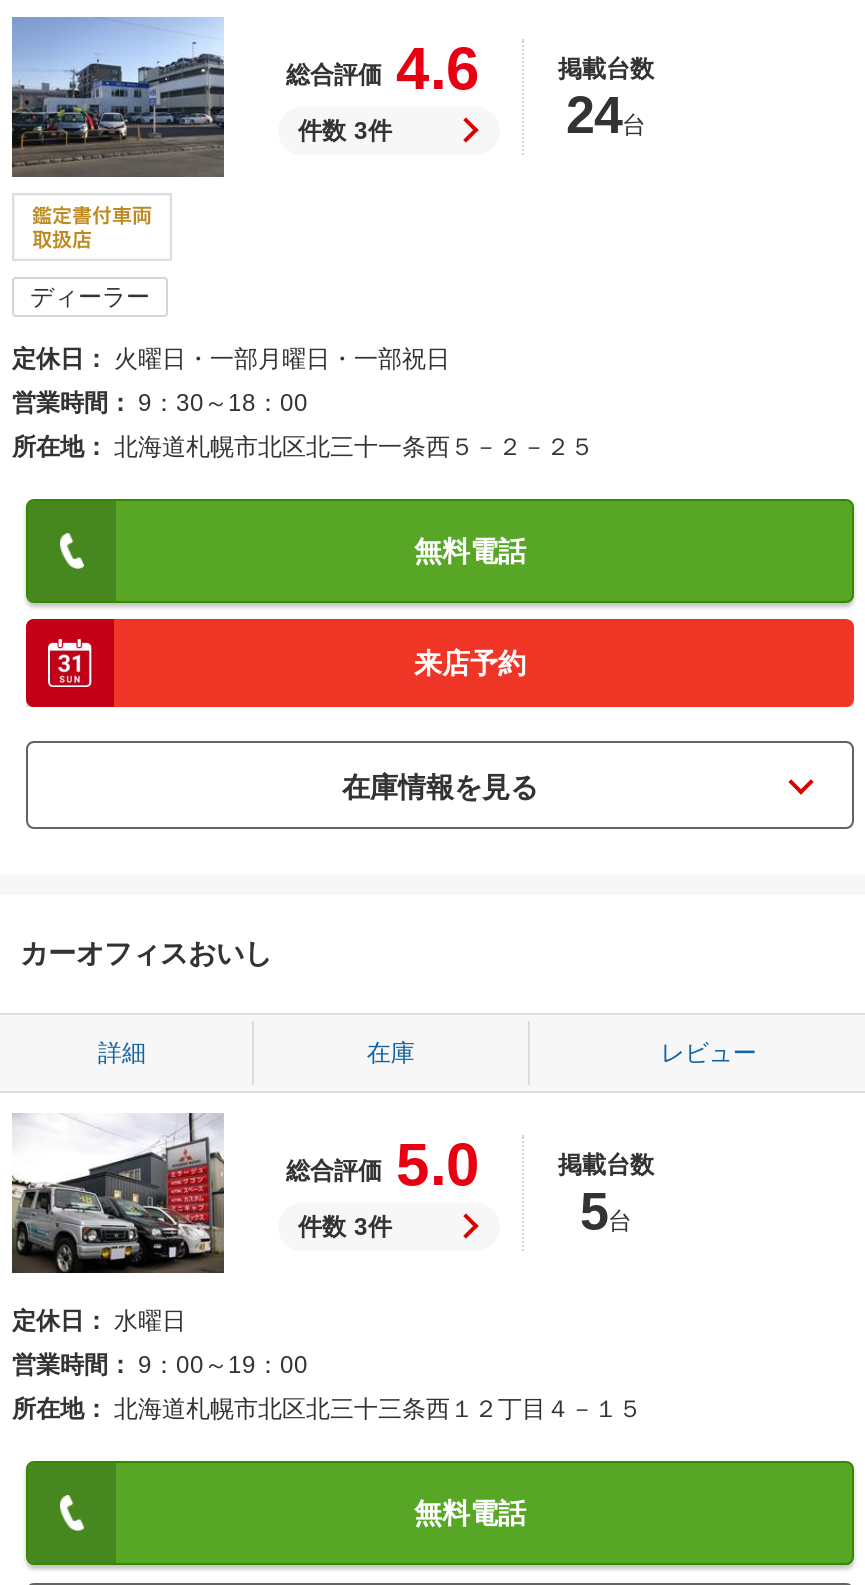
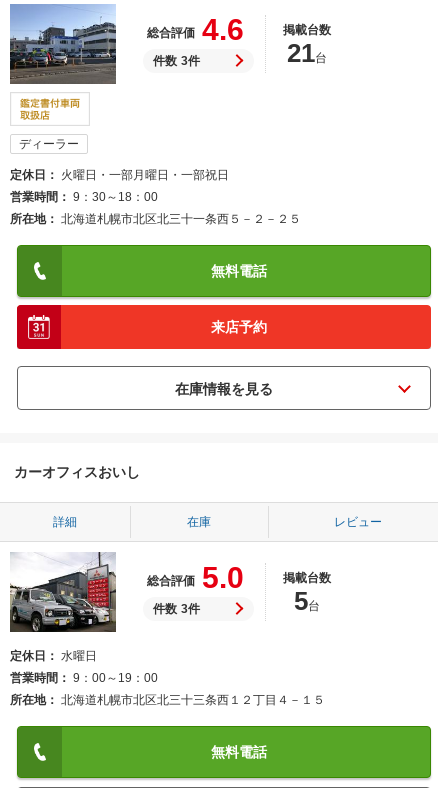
- 24台
+ 21台
